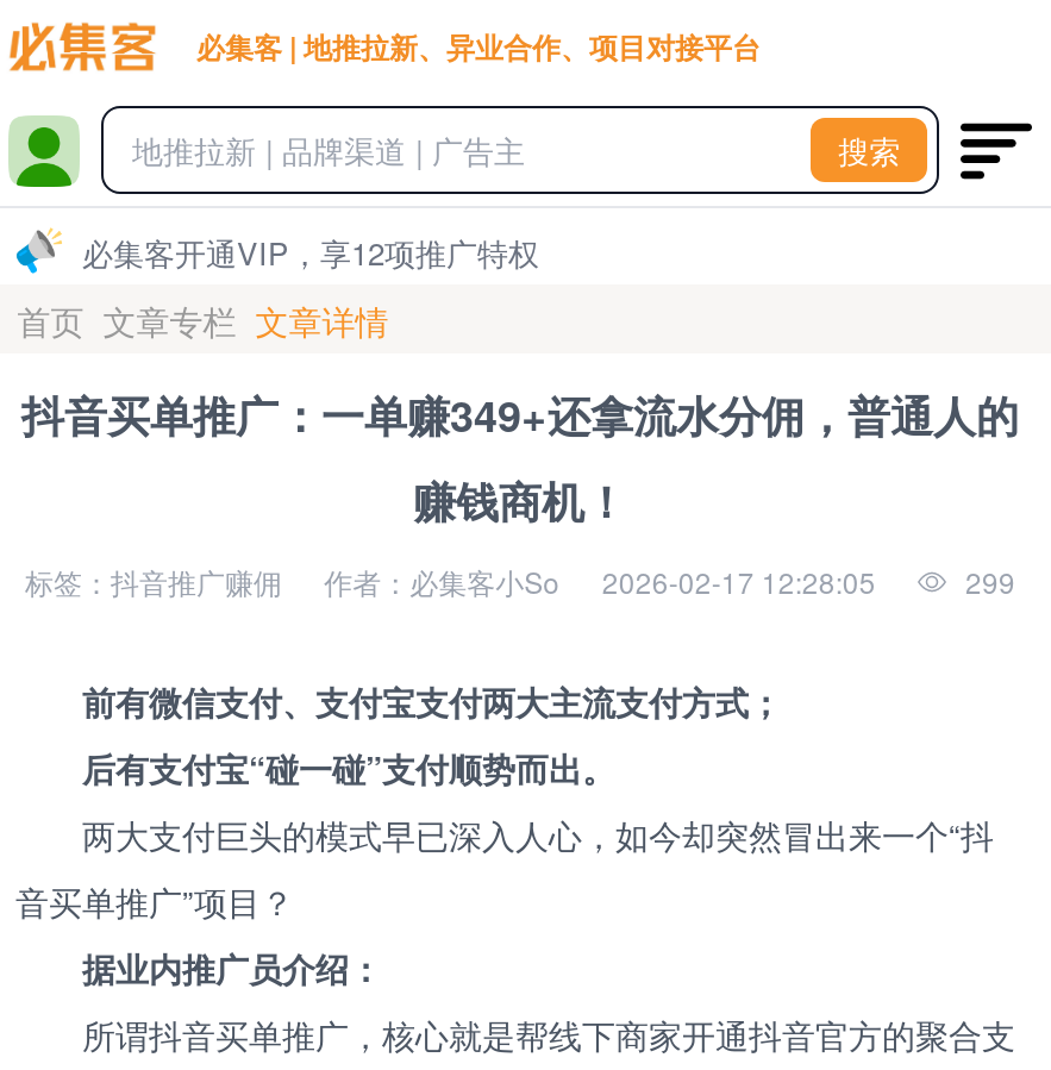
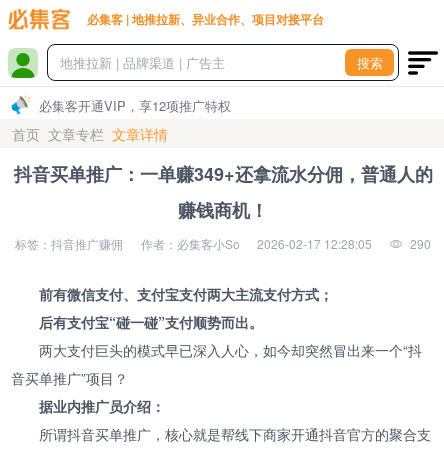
- 299
+ 290
